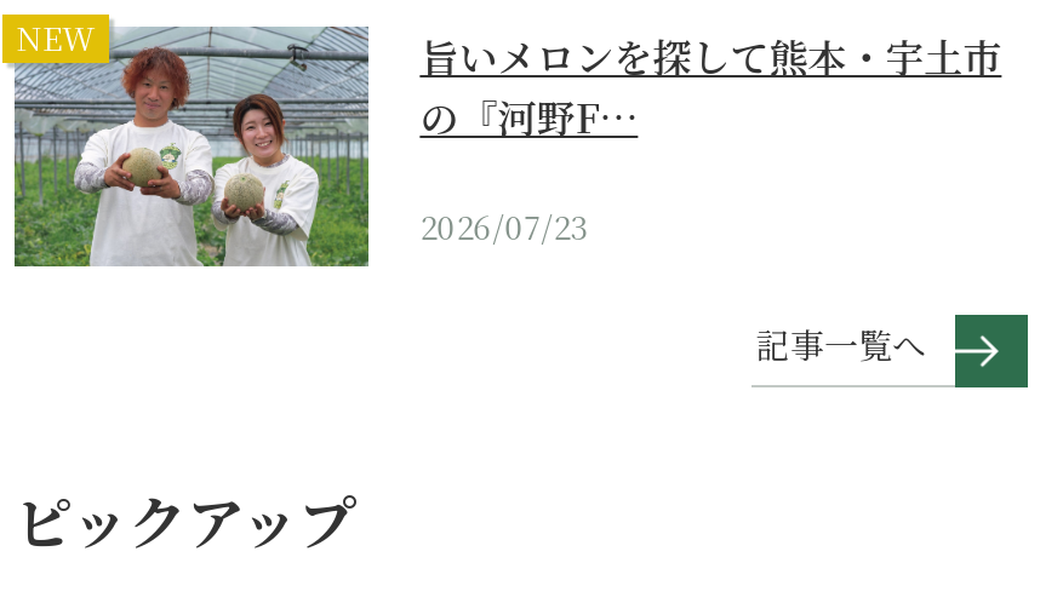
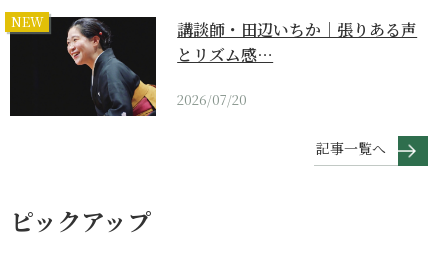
- [image]
- 旨いメロンを探して熊本・宇土市
- の『河野F…
+ [image]
+ 講談師・田辺いちか｜張りある声
+ とリズム感…

- 2026/07/23
+ 2026/07/20
